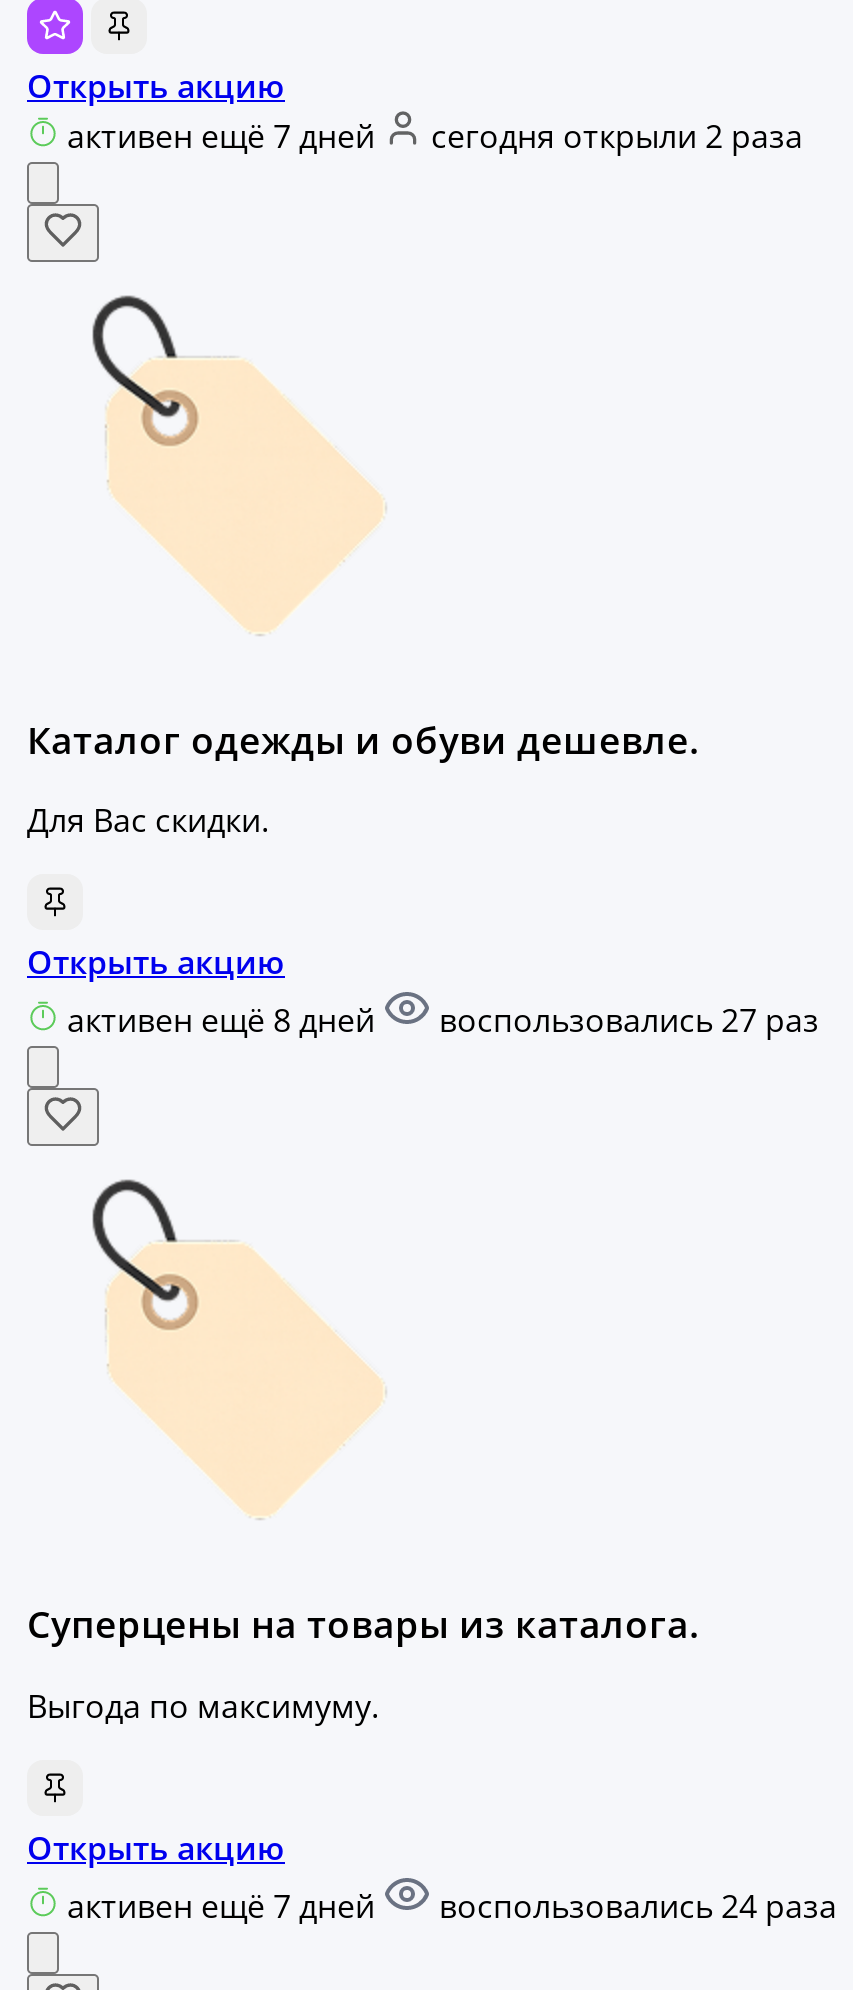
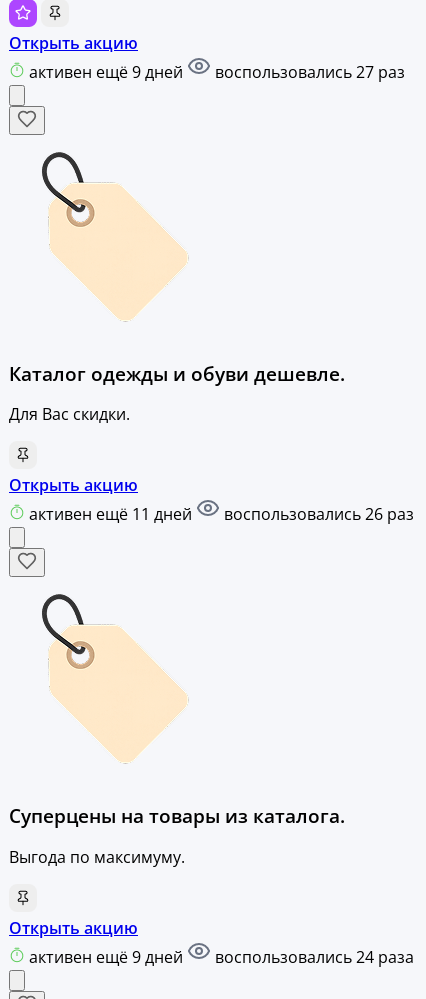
- активен ещё 7 дней
- сегодня открыли 2 раза
+ активен ещё 9 дней

+ воспользовались 26 раз

- активен ещё 8 дней
+ активен ещё 11 дней

moved up: воспользовались 27 раз

- активен ещё 7 дней
+ активен ещё 9 дней
